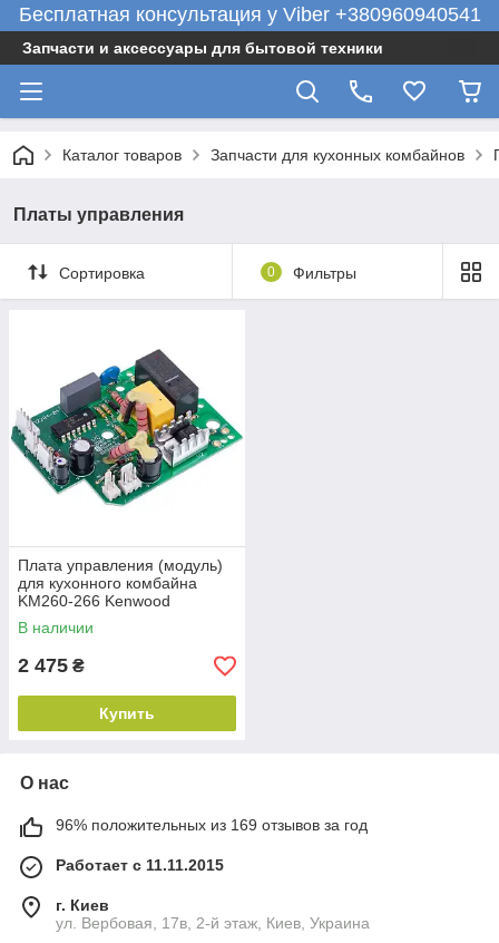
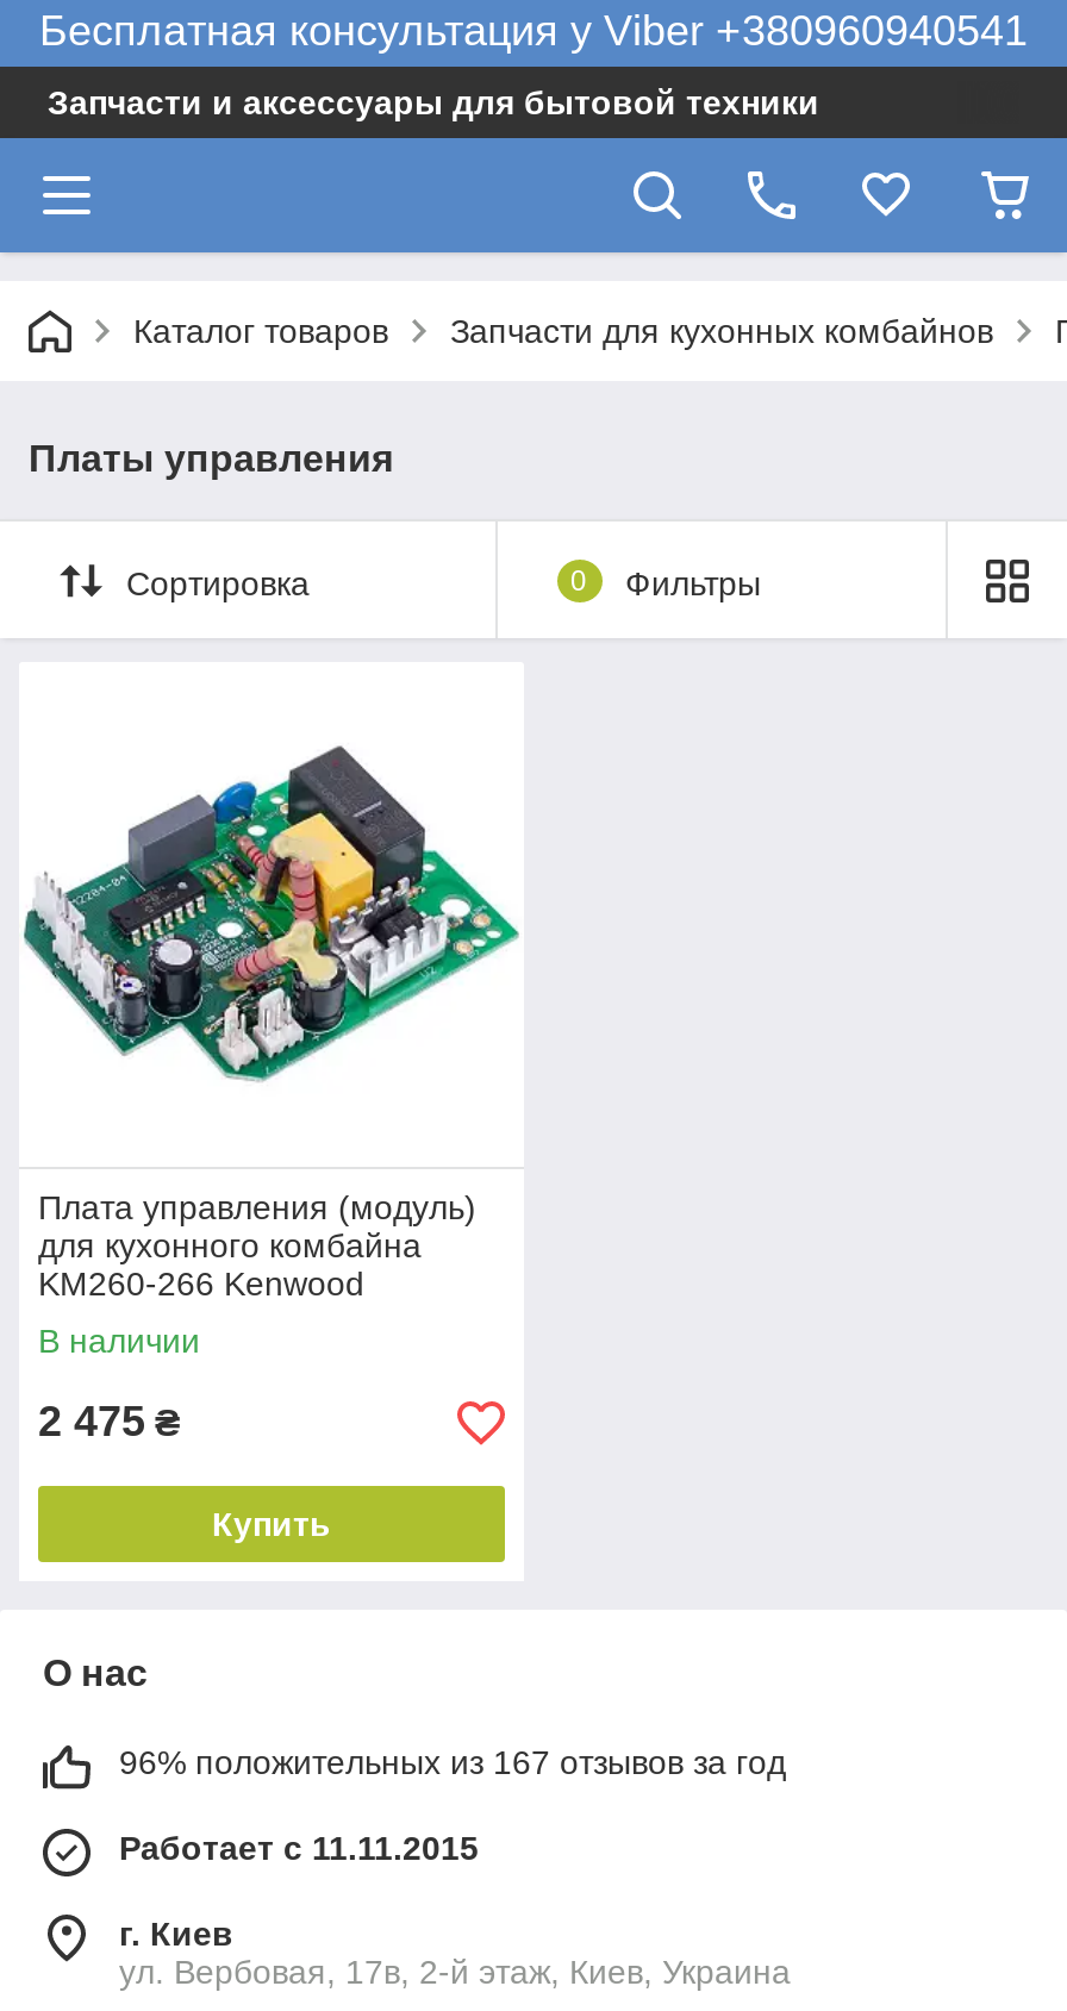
- 96% положительных из 169 отзывов за год
+ 96% положительных из 167 отзывов за год
